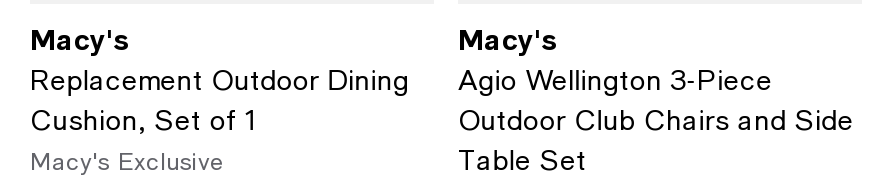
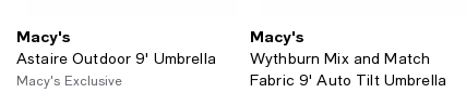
- Replacement Outdoor Dining
- Cushion, Set of 1
+ Astaire Outdoor 9' Umbrella

- Agio Wellington 3-Piece
- Outdoor Club Chairs and Side
- Table Set
+ Wythburn Mix and Match
+ Fabric 9' Auto Tilt Umbrella
